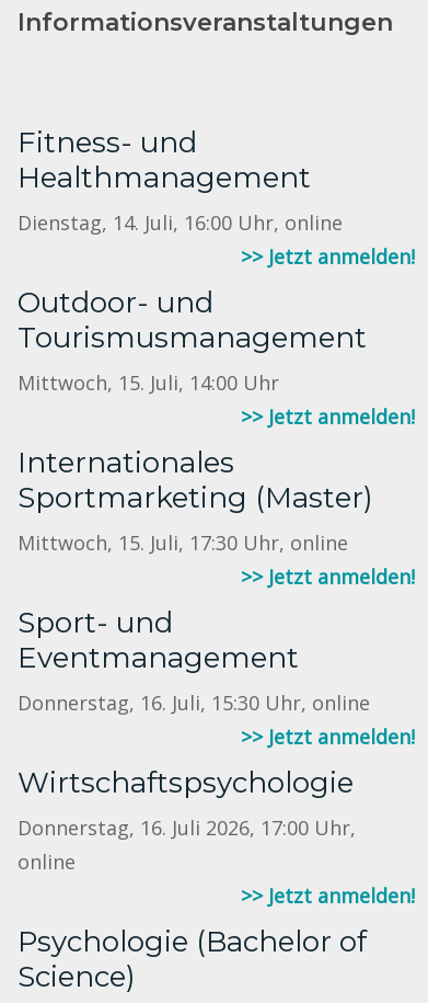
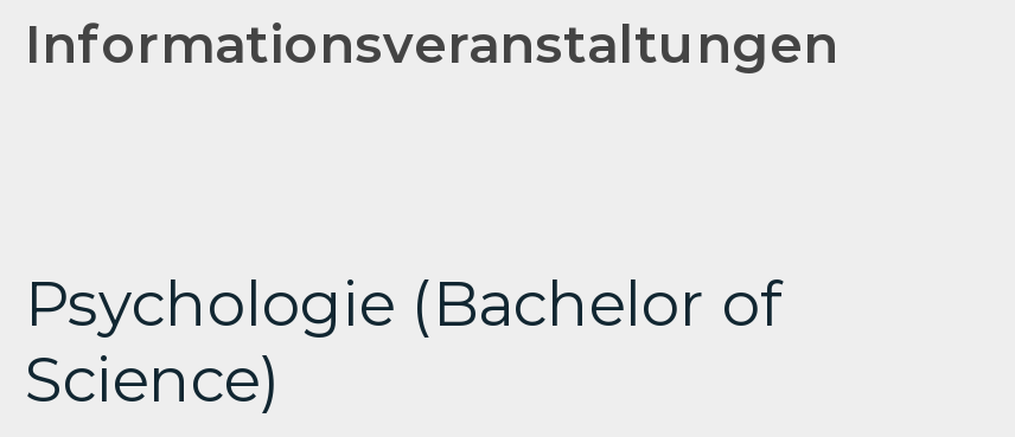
- Fitness- und
- Healthmanagement
- Dienstag, 14. Juli, 16:00 Uhr, online
- >> Jetzt anmelden!
- Outdoor- und
- Tourismusmanagement
- Mittwoch, 15. Juli, 14:00 Uhr
- >> Jetzt anmelden!
- Internationales
- Sportmarketing (Master)
- Mittwoch, 15. Juli, 17:30 Uhr, online
- >> Jetzt anmelden!
- Sport- und
- Eventmanagement
- Donnerstag, 16. Juli, 15:30 Uhr, online
- >> Jetzt anmelden!
- Wirtschaftspsychologie
- Donnerstag, 16. Juli 2026, 17:00 Uhr,
- online
- >> Jetzt anmelden!
